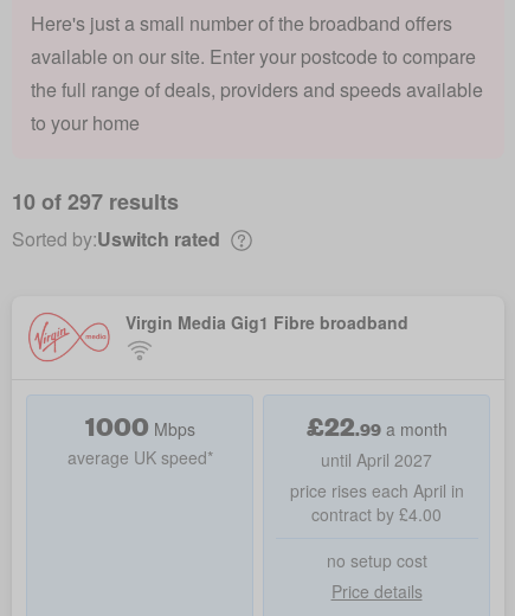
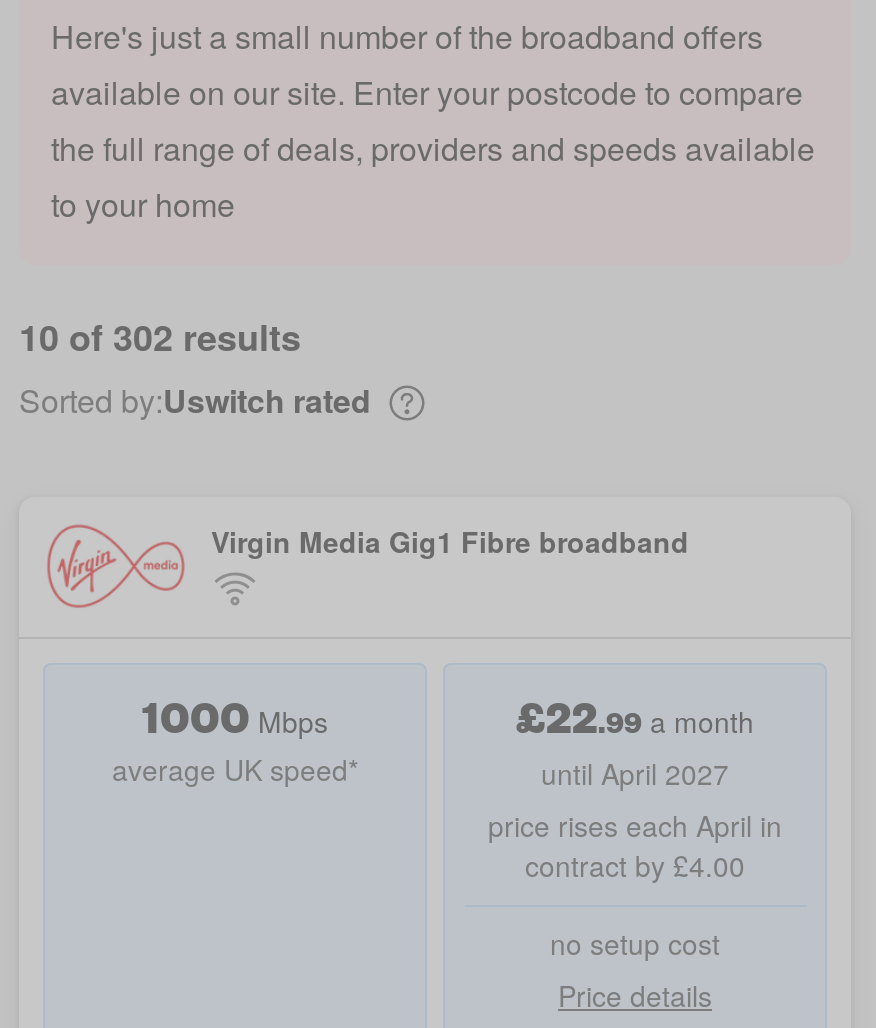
- 10 of 297 results
+ 10 of 302 results
